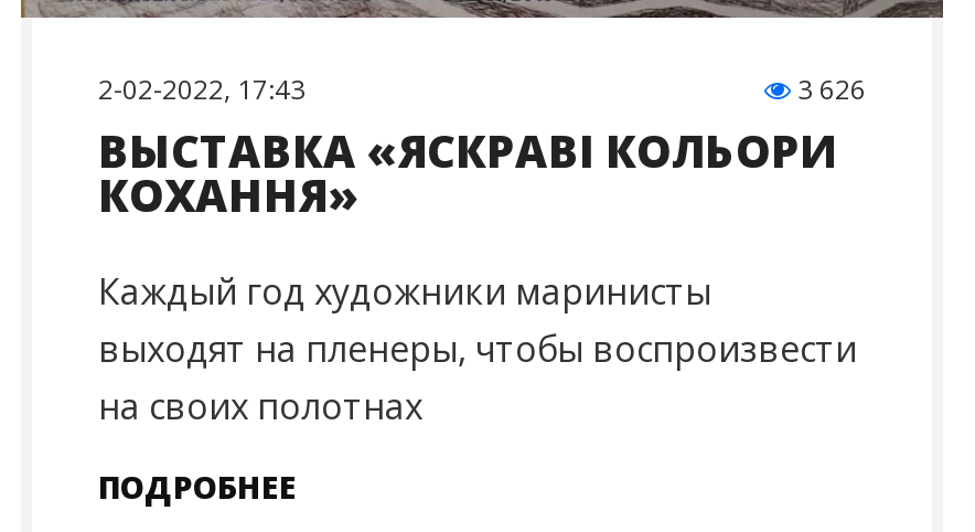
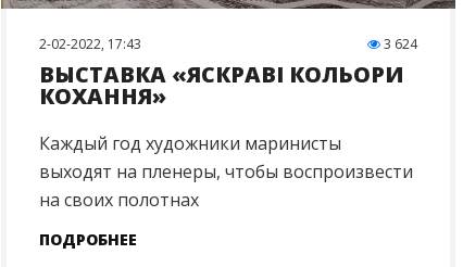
- 3 626
+ 3 624
